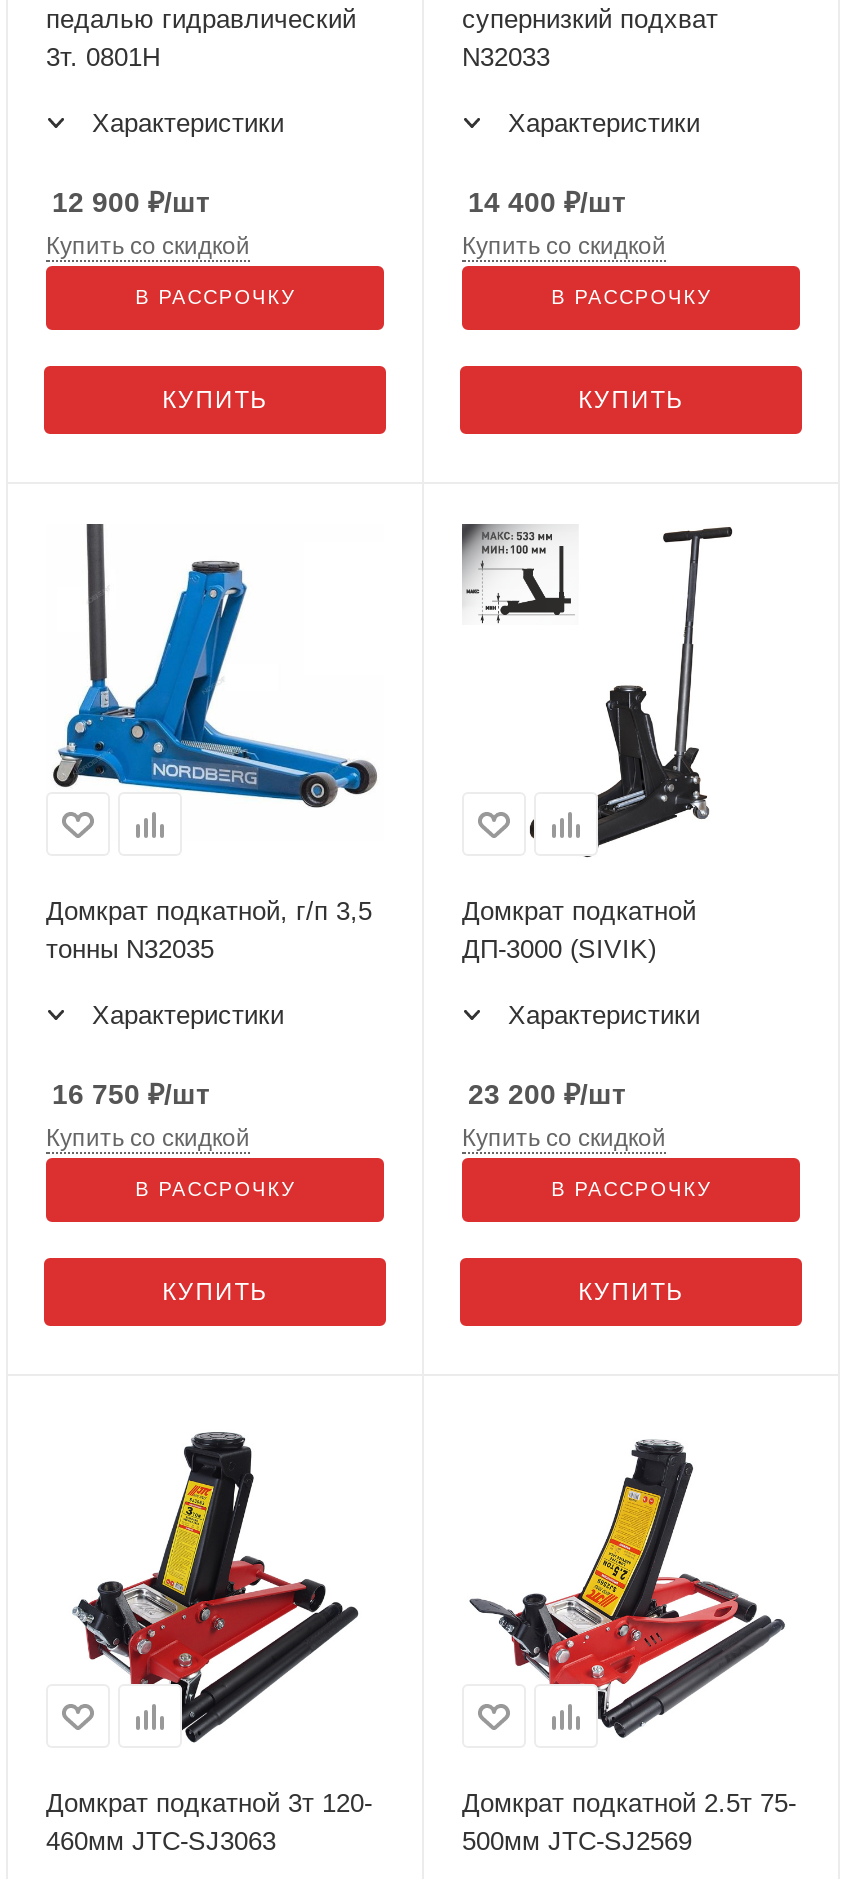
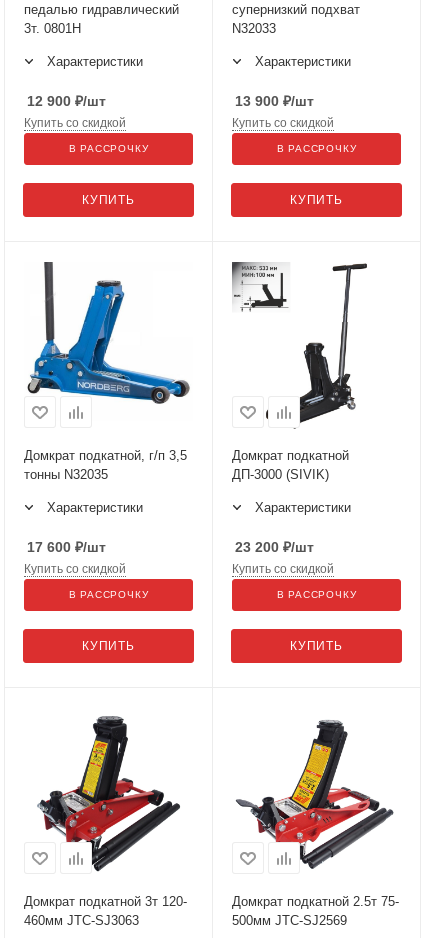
- 14 400 ₽/шт
+ 13 900 ₽/шт

- 16 750 ₽/шт
+ 17 600 ₽/шт
